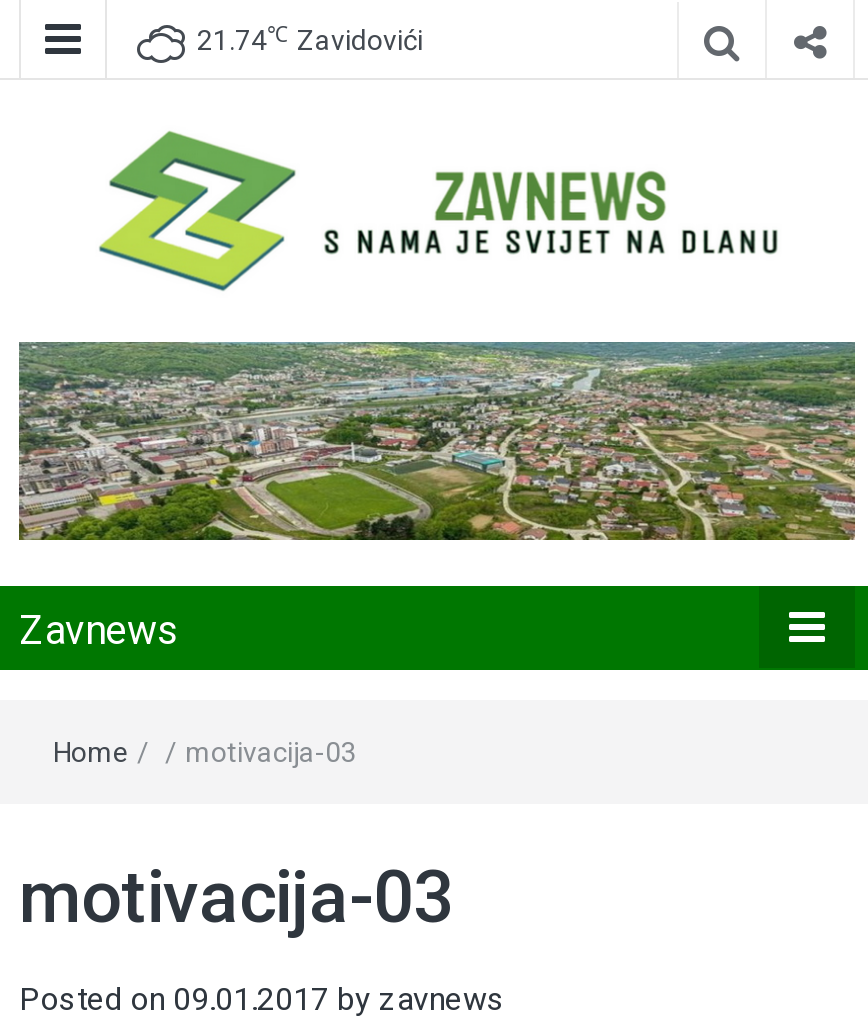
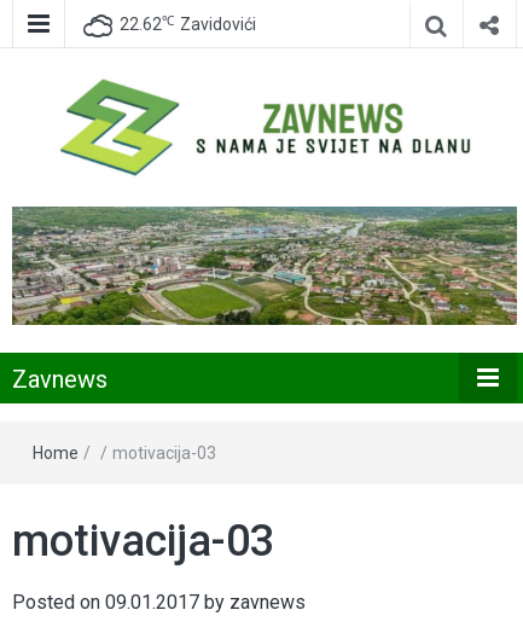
- 21.74℃ Zavidovići
+ 22.62℃ Zavidovići
